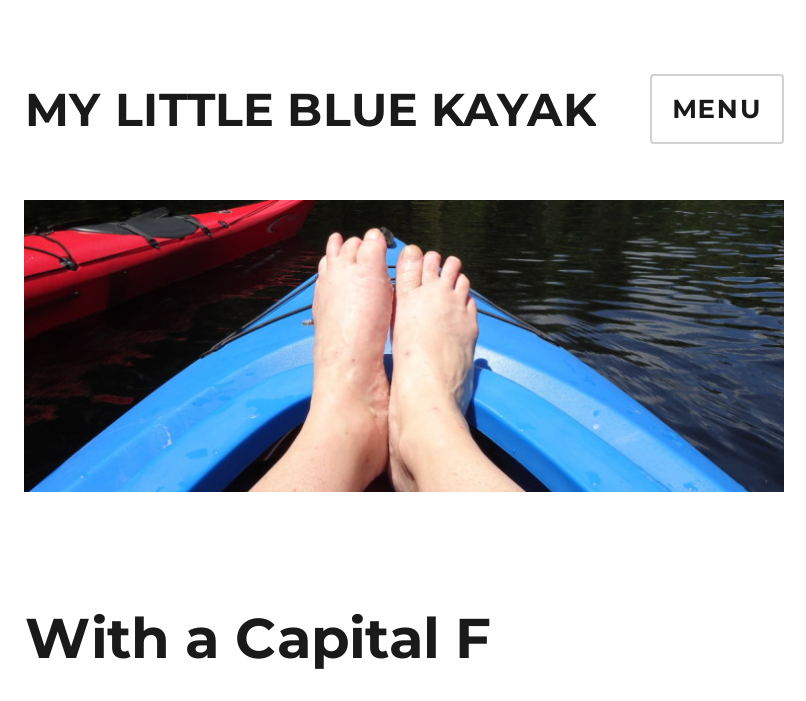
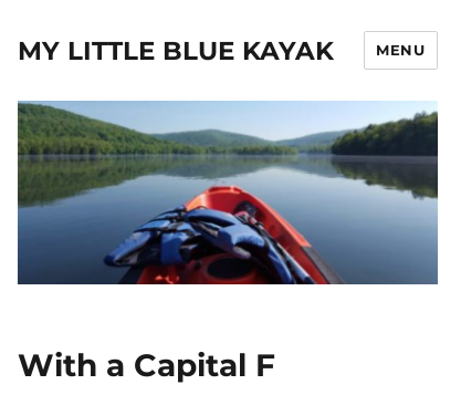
- [image]
+ [image]
